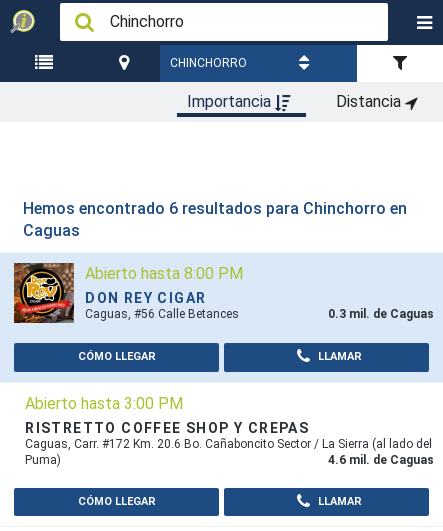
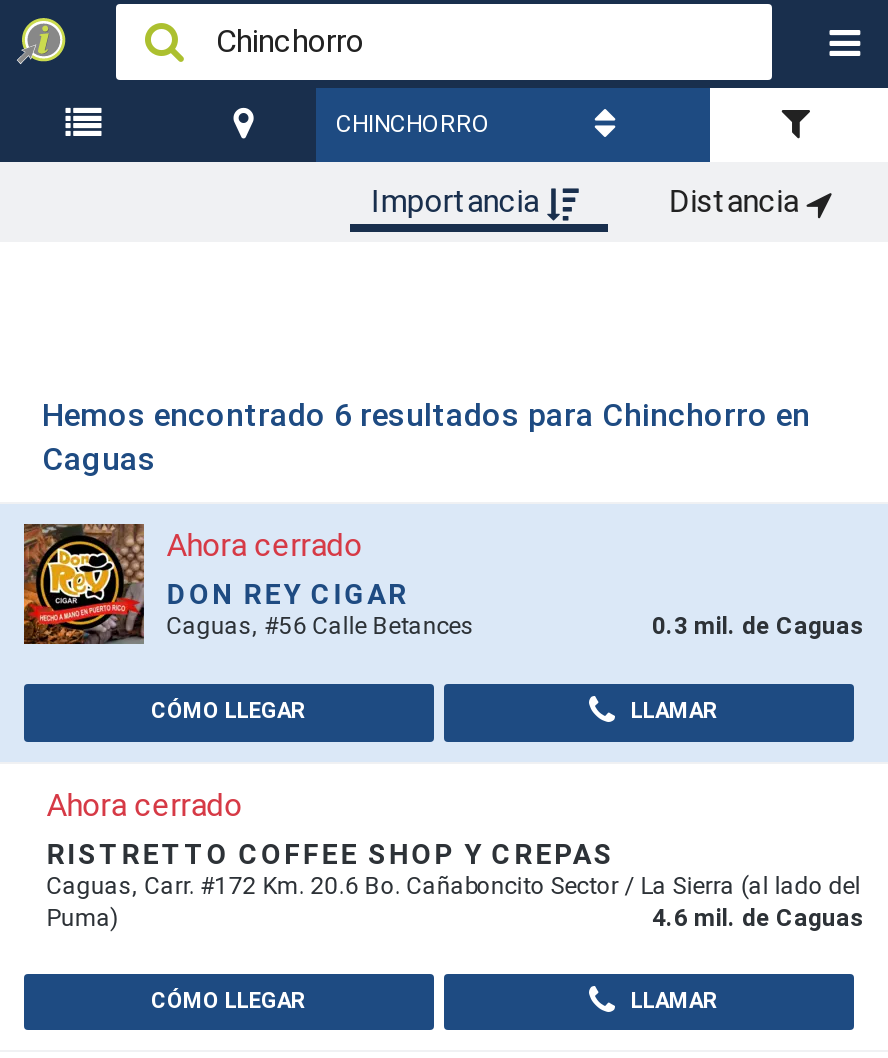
- Abierto hasta 8:00 PM
+ Ahora cerrado

- Abierto hasta 3:00 PM
+ Ahora cerrado
